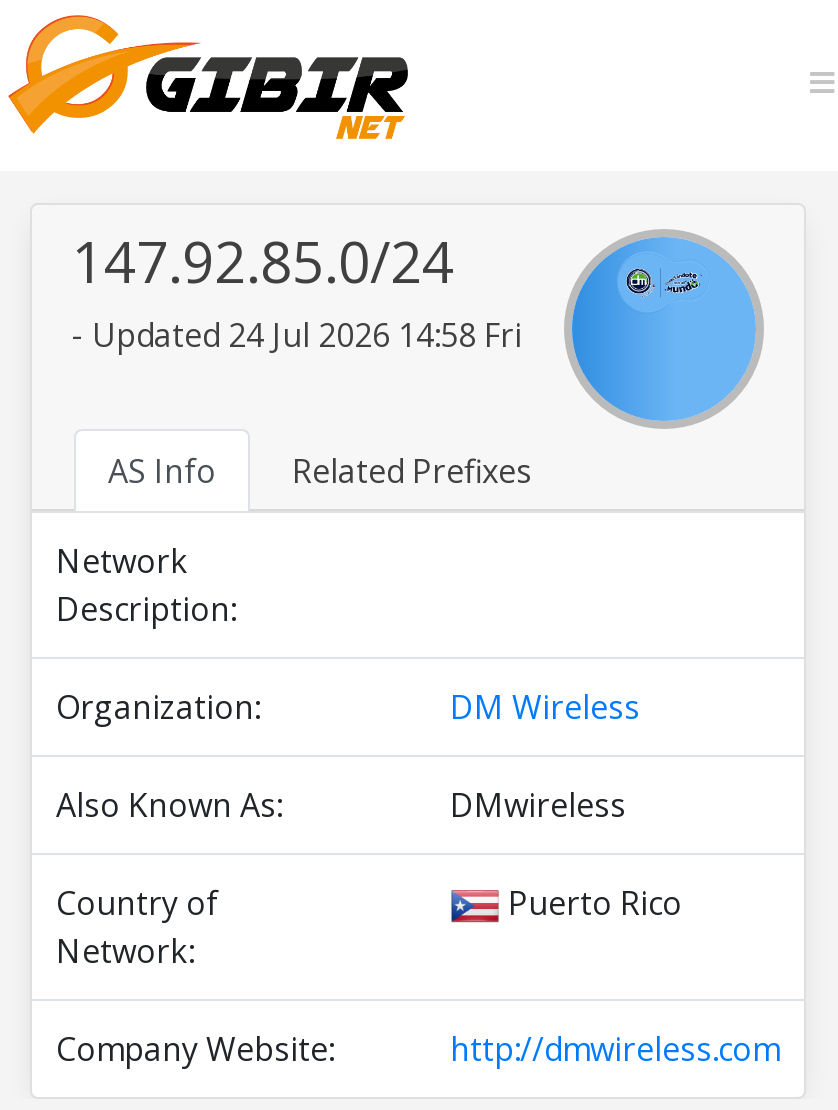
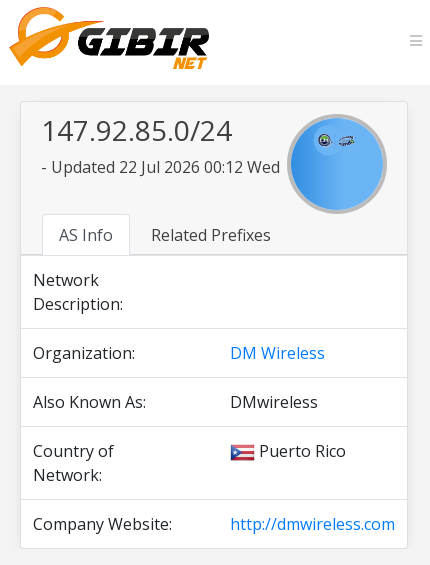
- - Updated 24 Jul 2026 14:58 Fri
+ - Updated 22 Jul 2026 00:12 Wed
